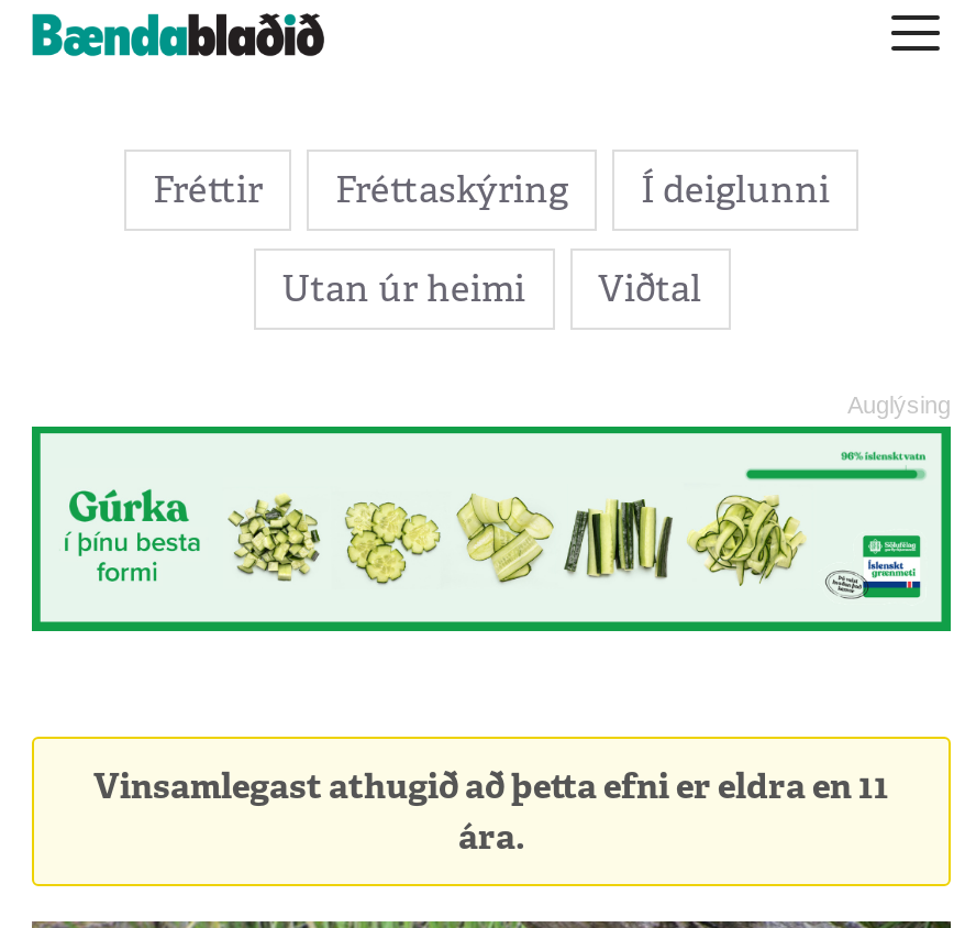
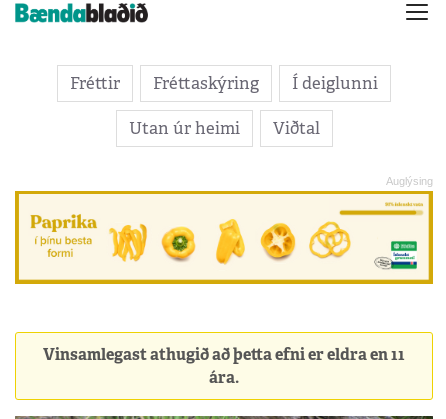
- [image]
+ [image]
